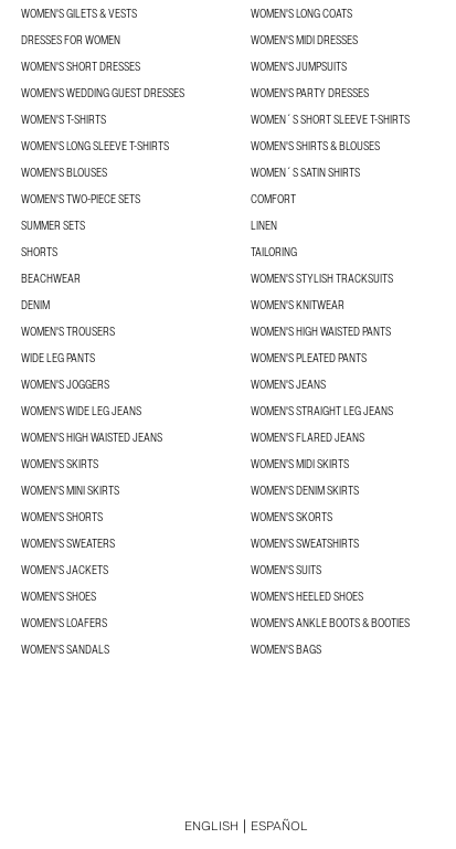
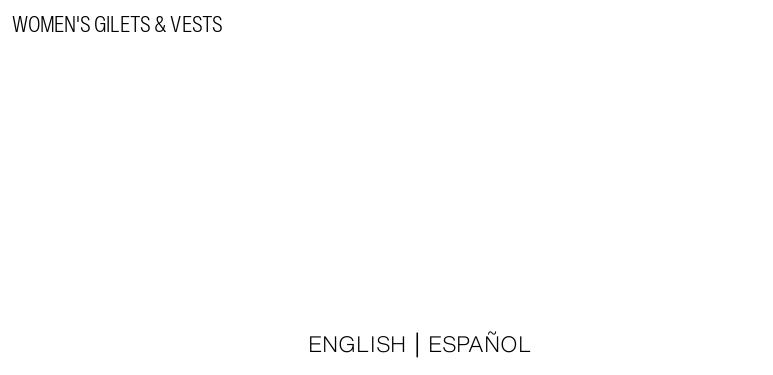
- WOMEN'S LONG COATS
- DRESSES FOR WOMEN
- WOMEN'S MIDI DRESSES
- WOMEN'S SHORT DRESSES
- WOMEN'S JUMPSUITS
- WOMEN'S WEDDING GUEST DRESSES
- WOMEN'S PARTY DRESSES
- WOMEN'S T-SHIRTS
- WOMEN´S SHORT SLEEVE T-SHIRTS
- WOMEN'S LONG SLEEVE T-SHIRTS
- WOMEN'S SHIRTS & BLOUSES
- WOMEN'S BLOUSES
- WOMEN´S SATIN SHIRTS
- WOMEN'S TWO-PIECE SETS
- COMFORT
- SUMMER SETS
- LINEN
- SHORTS
- TAILORING
- BEACHWEAR
- WOMEN'S STYLISH TRACKSUITS
- DENIM
- WOMEN'S KNITWEAR
- WOMEN'S TROUSERS
- WOMEN'S HIGH WAISTED PANTS
- WIDE LEG PANTS
- WOMEN'S PLEATED PANTS
- WOMEN'S JOGGERS
- WOMEN'S JEANS
- WOMEN'S WIDE LEG JEANS
- WOMEN'S STRAIGHT LEG JEANS
- WOMEN'S HIGH WAISTED JEANS
- WOMEN'S FLARED JEANS
- WOMEN'S SKIRTS
- WOMEN'S MIDI SKIRTS
- WOMEN'S MINI SKIRTS
- WOMEN'S DENIM SKIRTS
- WOMEN'S SHORTS
- WOMEN'S SKORTS
- WOMEN'S SWEATERS
- WOMEN'S SWEATSHIRTS
- WOMEN'S JACKETS
- WOMEN'S SUITS
- WOMEN'S SHOES
- WOMEN'S HEELED SHOES
- WOMEN'S LOAFERS
- WOMEN'S ANKLE BOOTS & BOOTIES
- WOMEN'S SANDALS
- WOMEN'S BAGS
